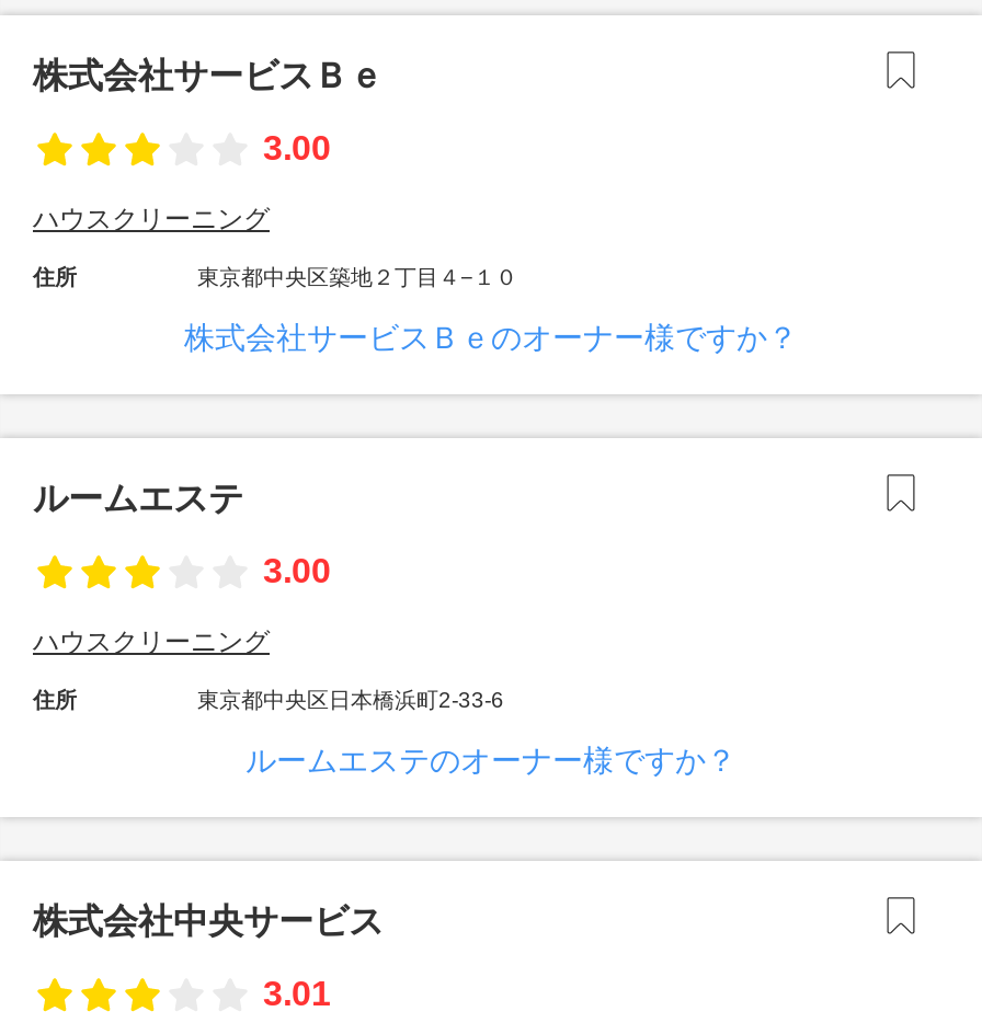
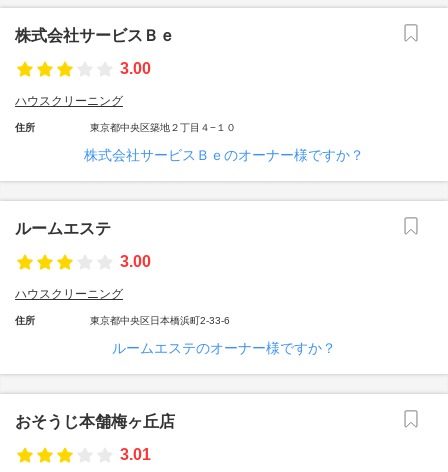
- 株式会社中央サービス
+ おそうじ本舗梅ヶ丘店
